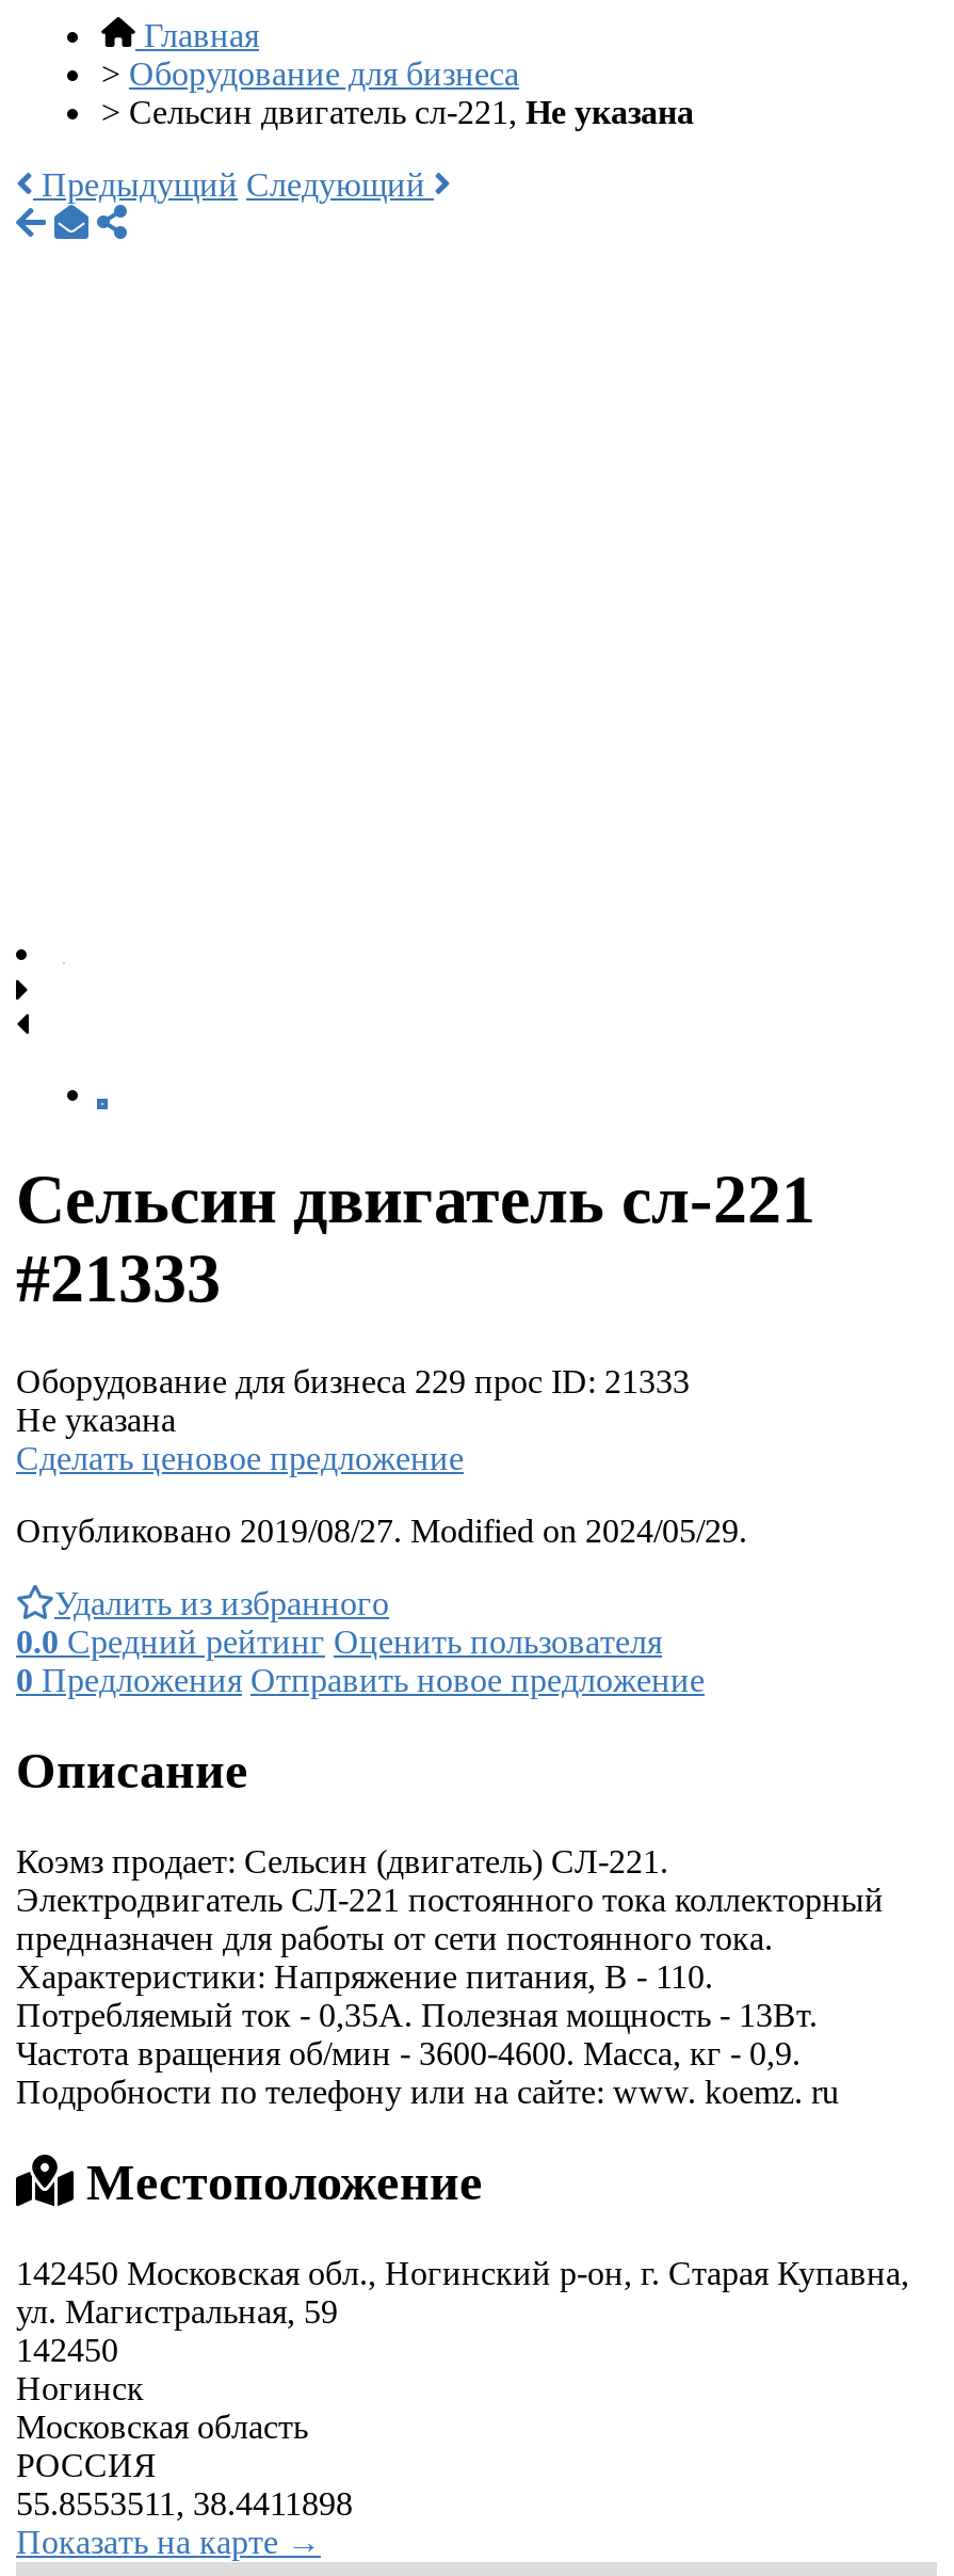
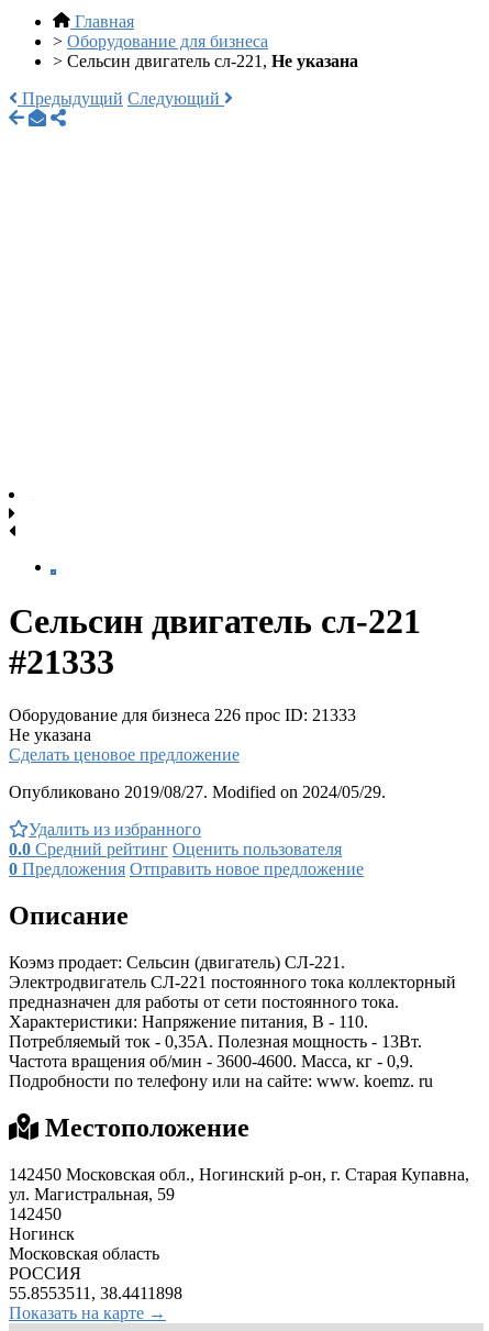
- Оборудование для бизнеса 229 прос ID: 21333
+ Оборудование для бизнеса 226 прос ID: 21333
